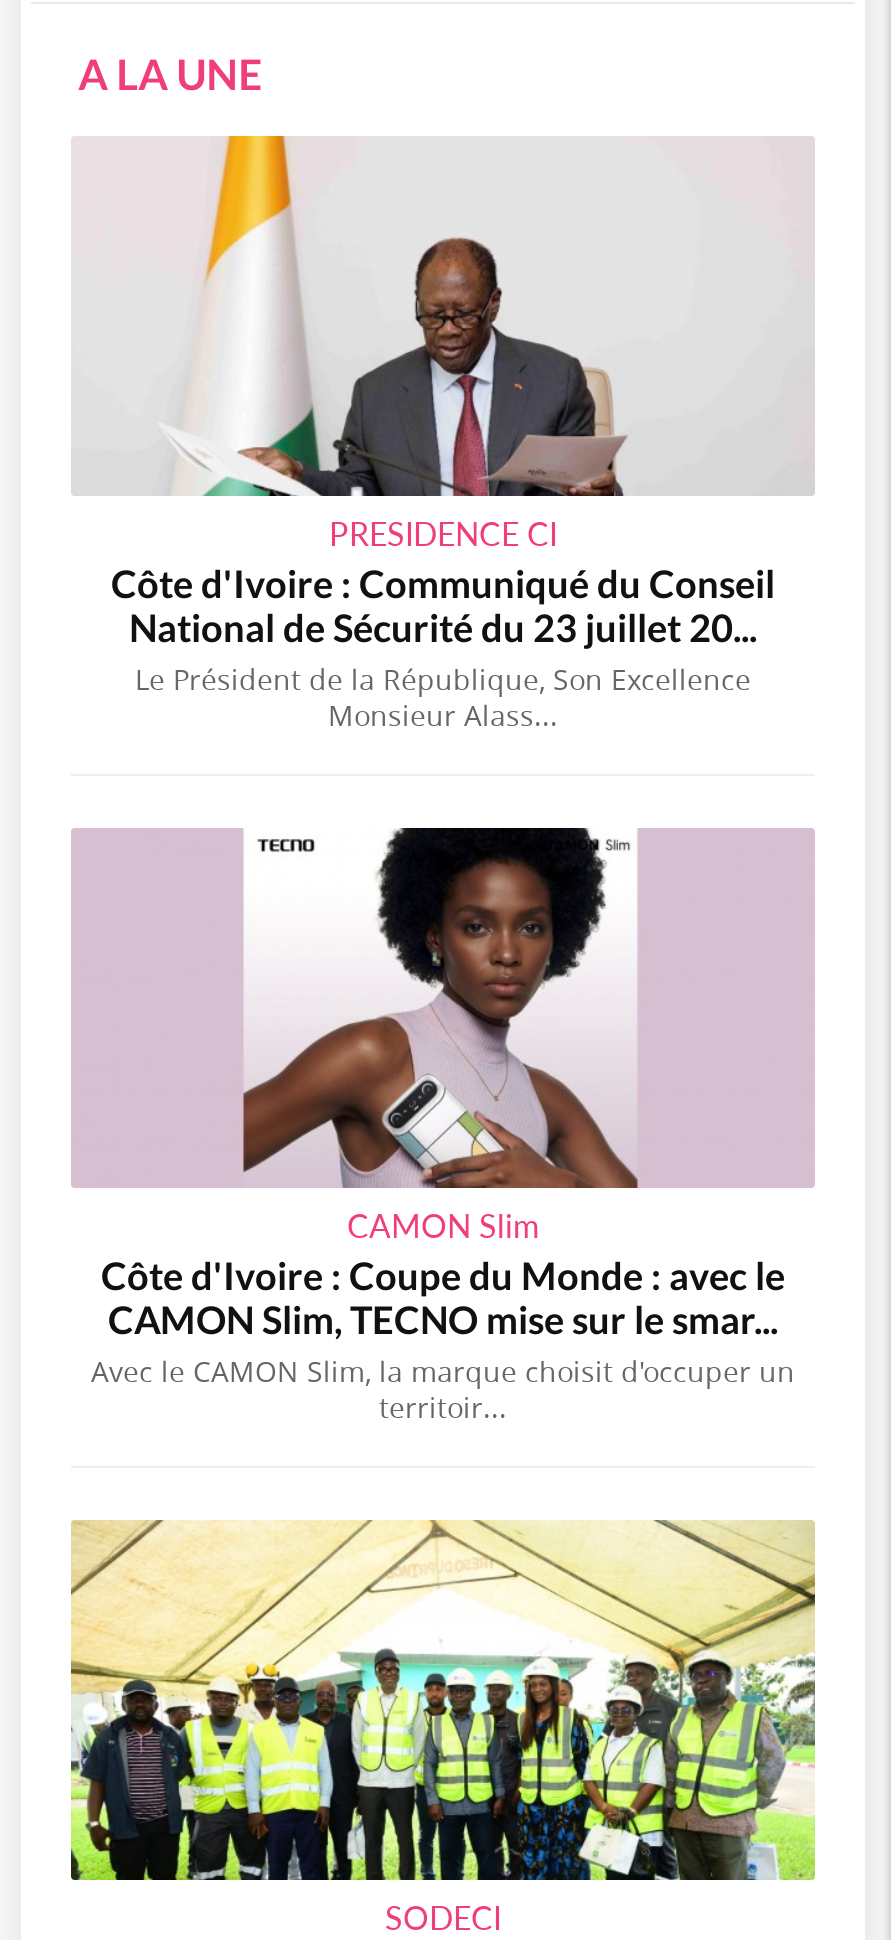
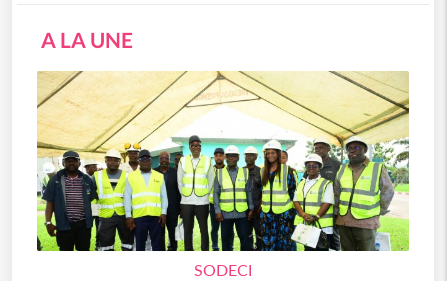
- [image]
- PRESIDENCE CI
- Côte d'Ivoire : Communiqué du Conseil
- National de Sécurité du 23 juillet 20...
- Le Président de la République, Son Excellence
- Monsieur Alass...

- [image]
- CAMON Slim
- Côte d'Ivoire : Coupe du Monde : avec le
- CAMON Slim, TECNO mise sur le smar...
- Avec le CAMON Slim, la marque choisit d'occuper un
- territoir...
